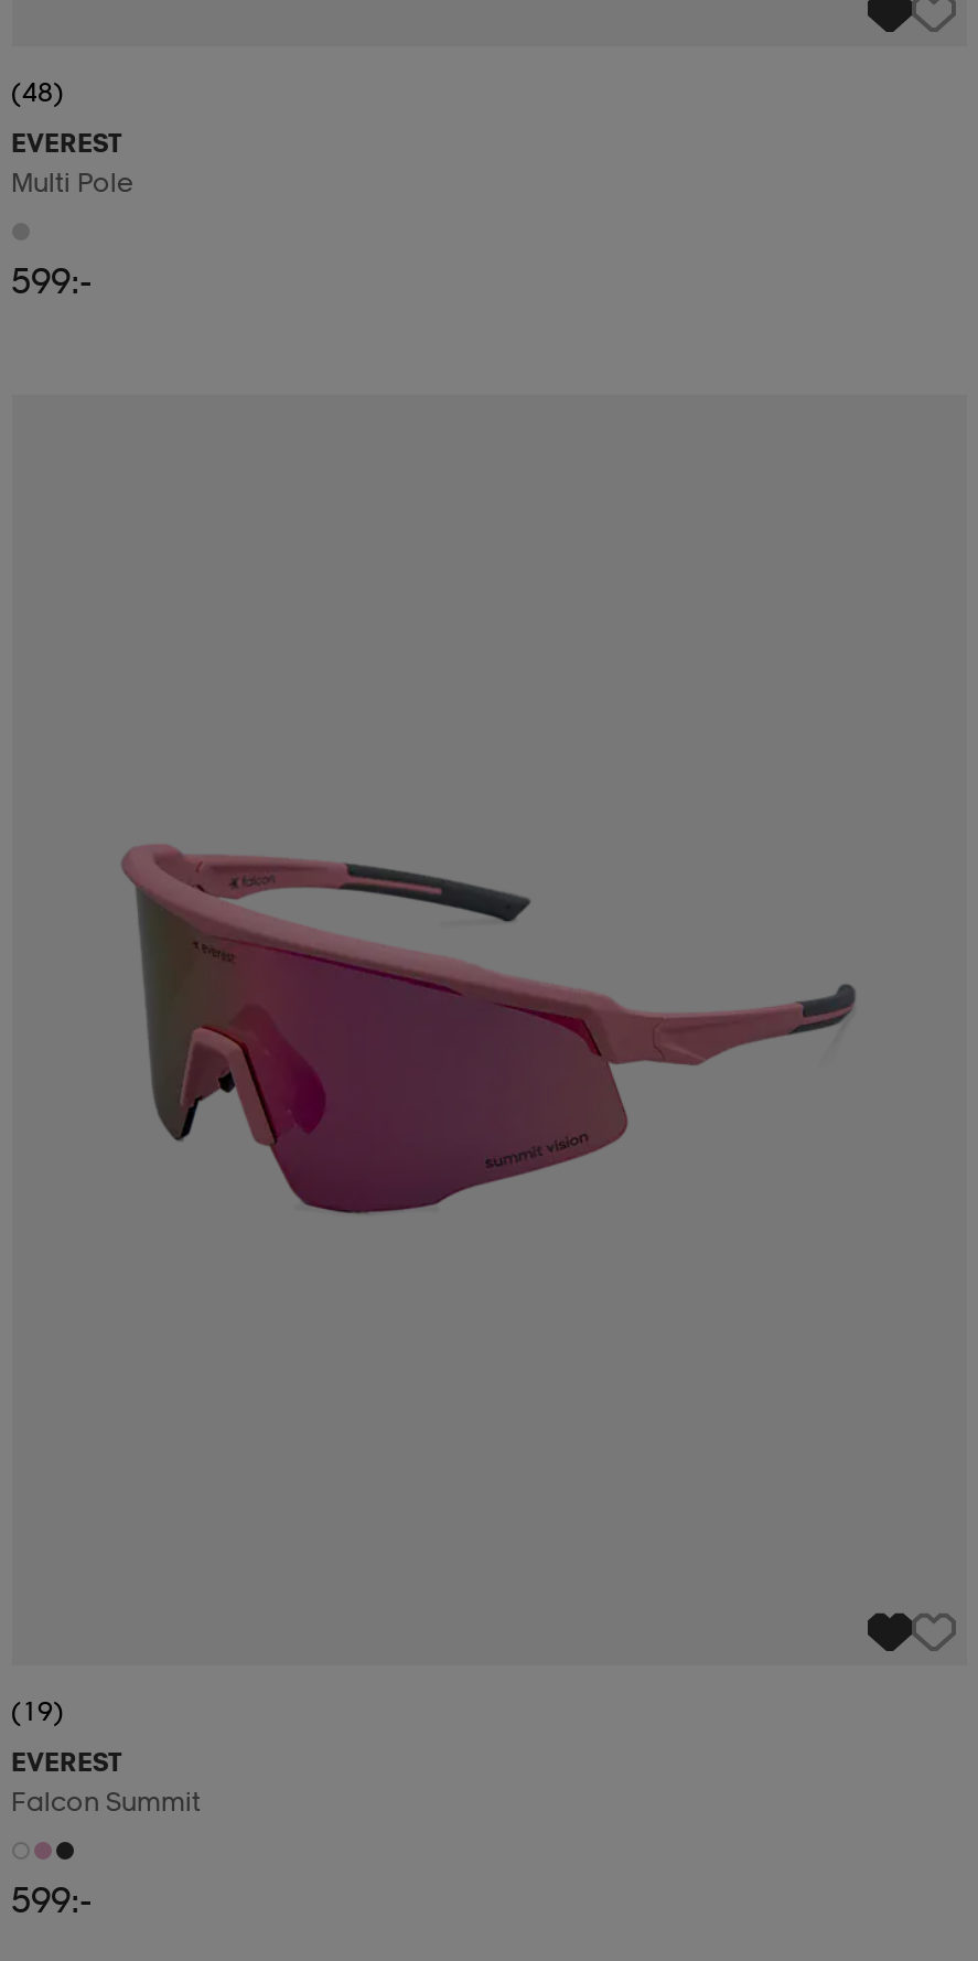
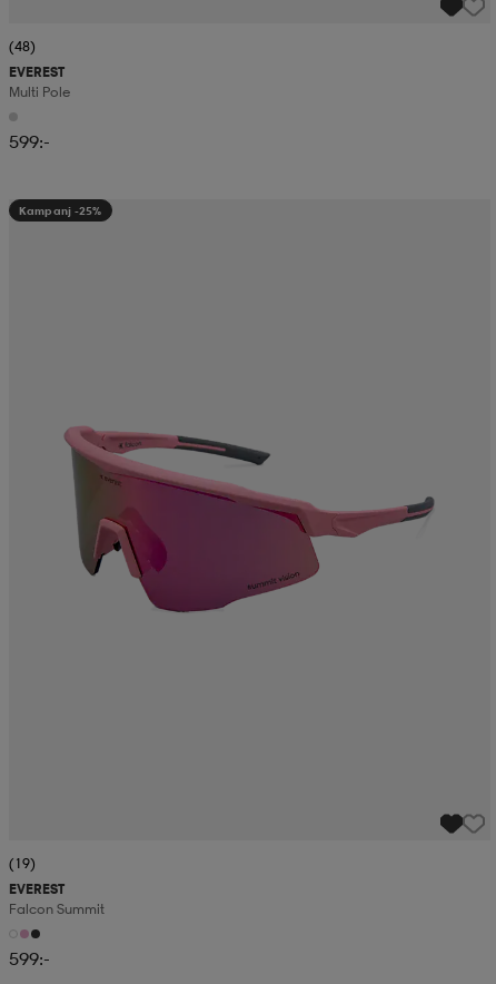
+ Kampanj -25%
